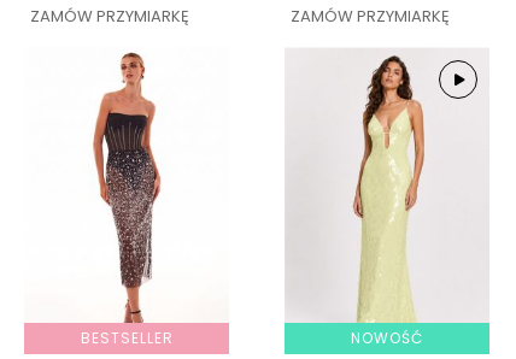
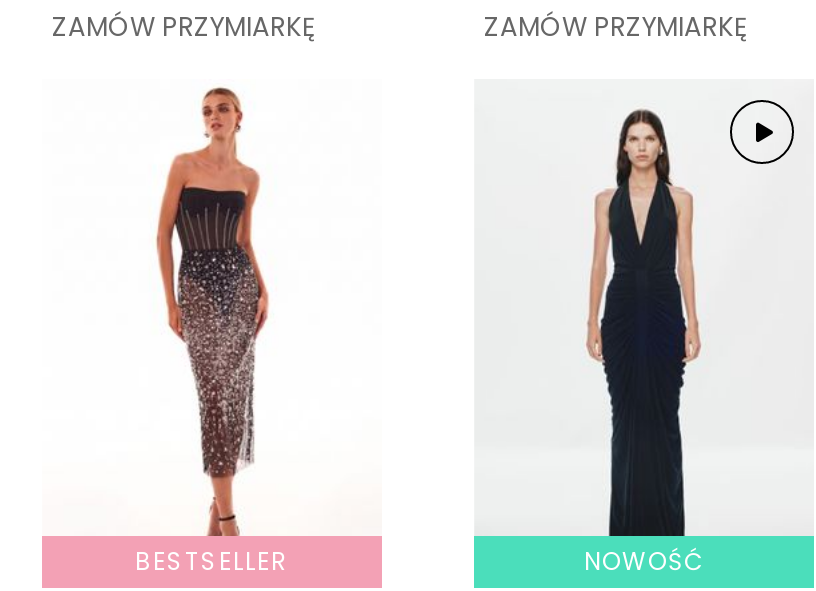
- [image]
+ [image]
